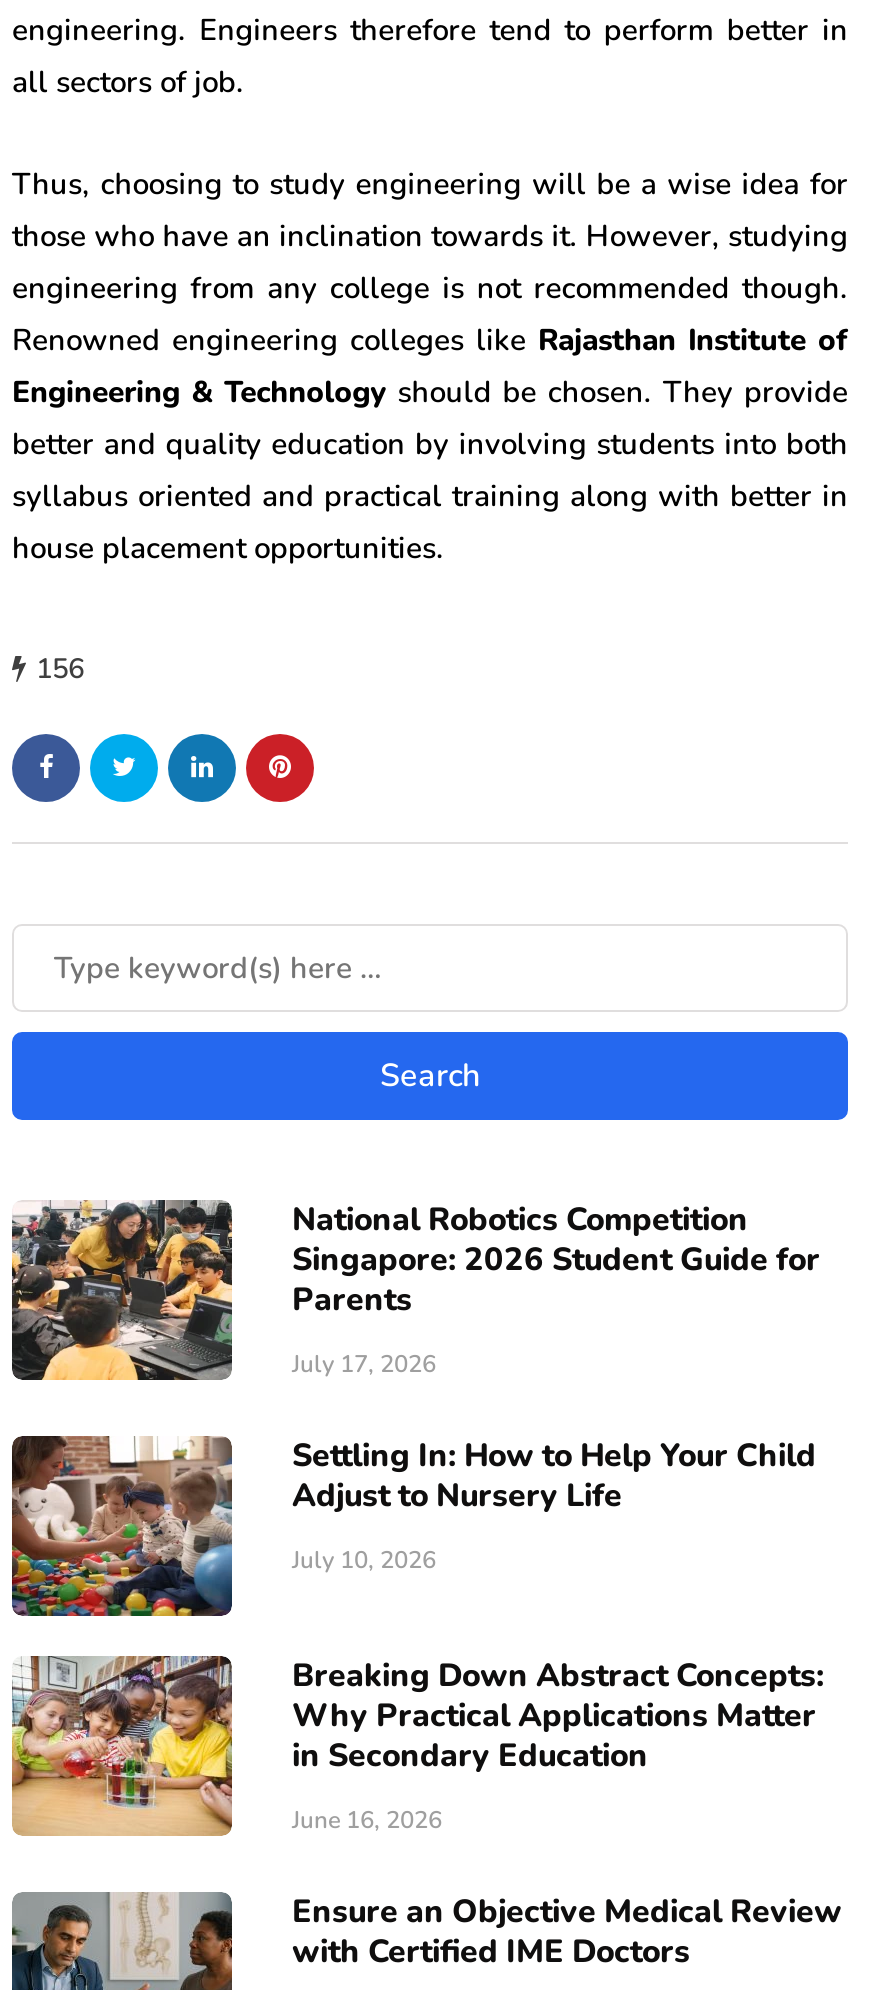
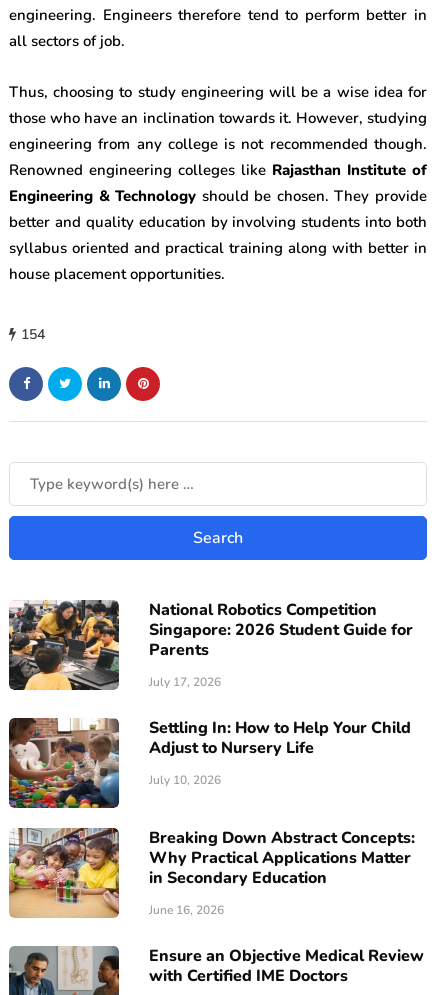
- 156
+ 154
